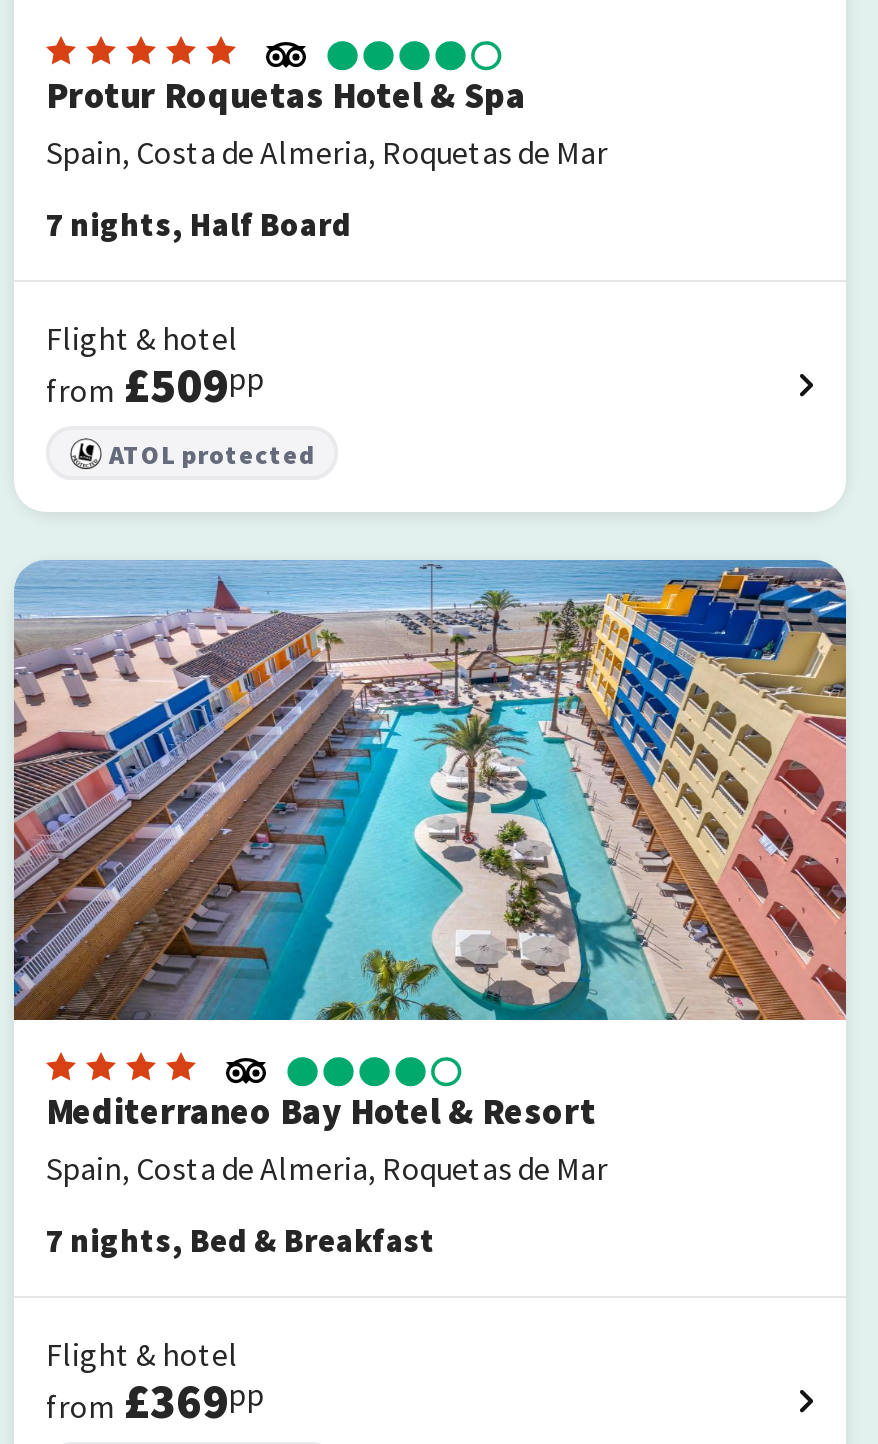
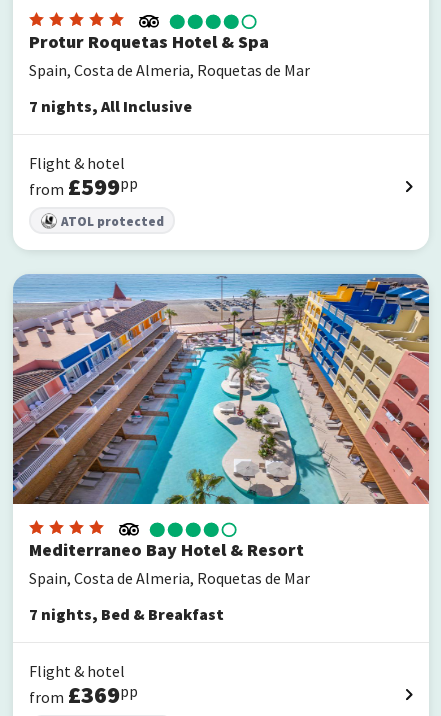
- 7 nights, Half Board
+ 7 nights, All Inclusive

- from £509pp
+ from £599pp
